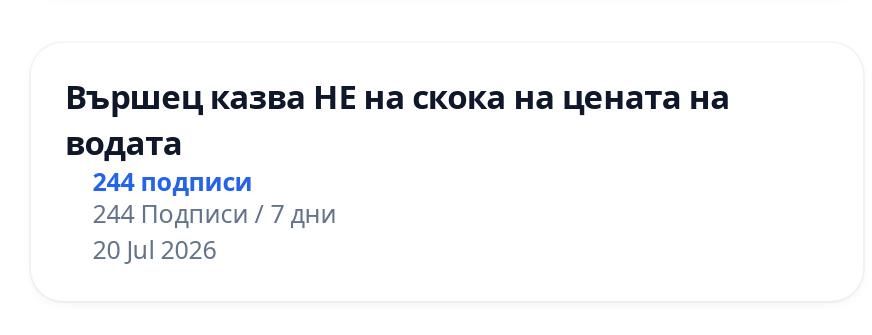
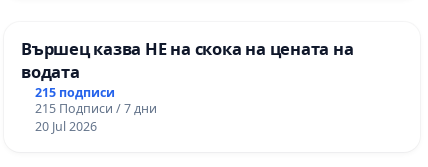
- 244 подписи
+ 215 подписи

- 244 Подписи / 7 дни
+ 215 Подписи / 7 дни
